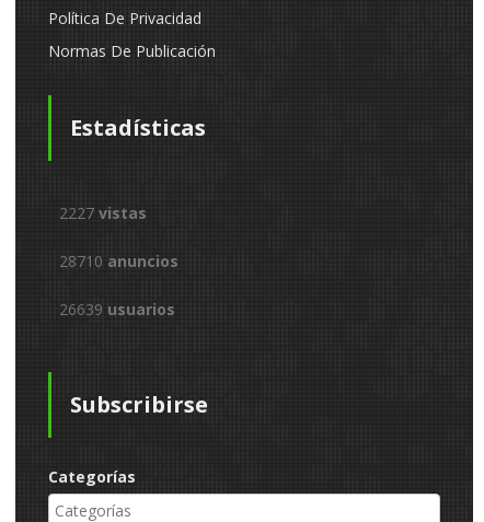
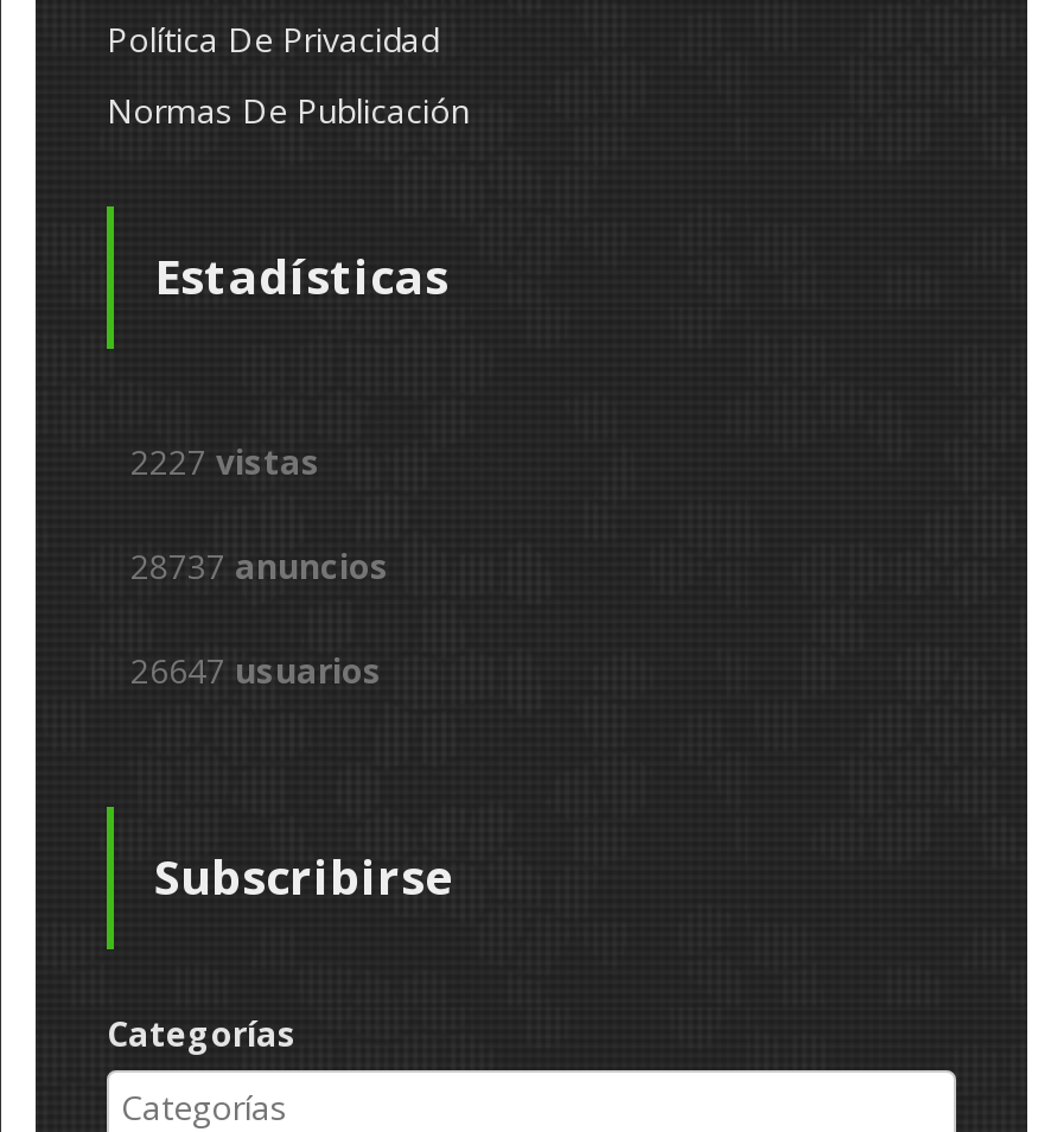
- 28710 anuncios
+ 28737 anuncios

- 26639 usuarios
+ 26647 usuarios
